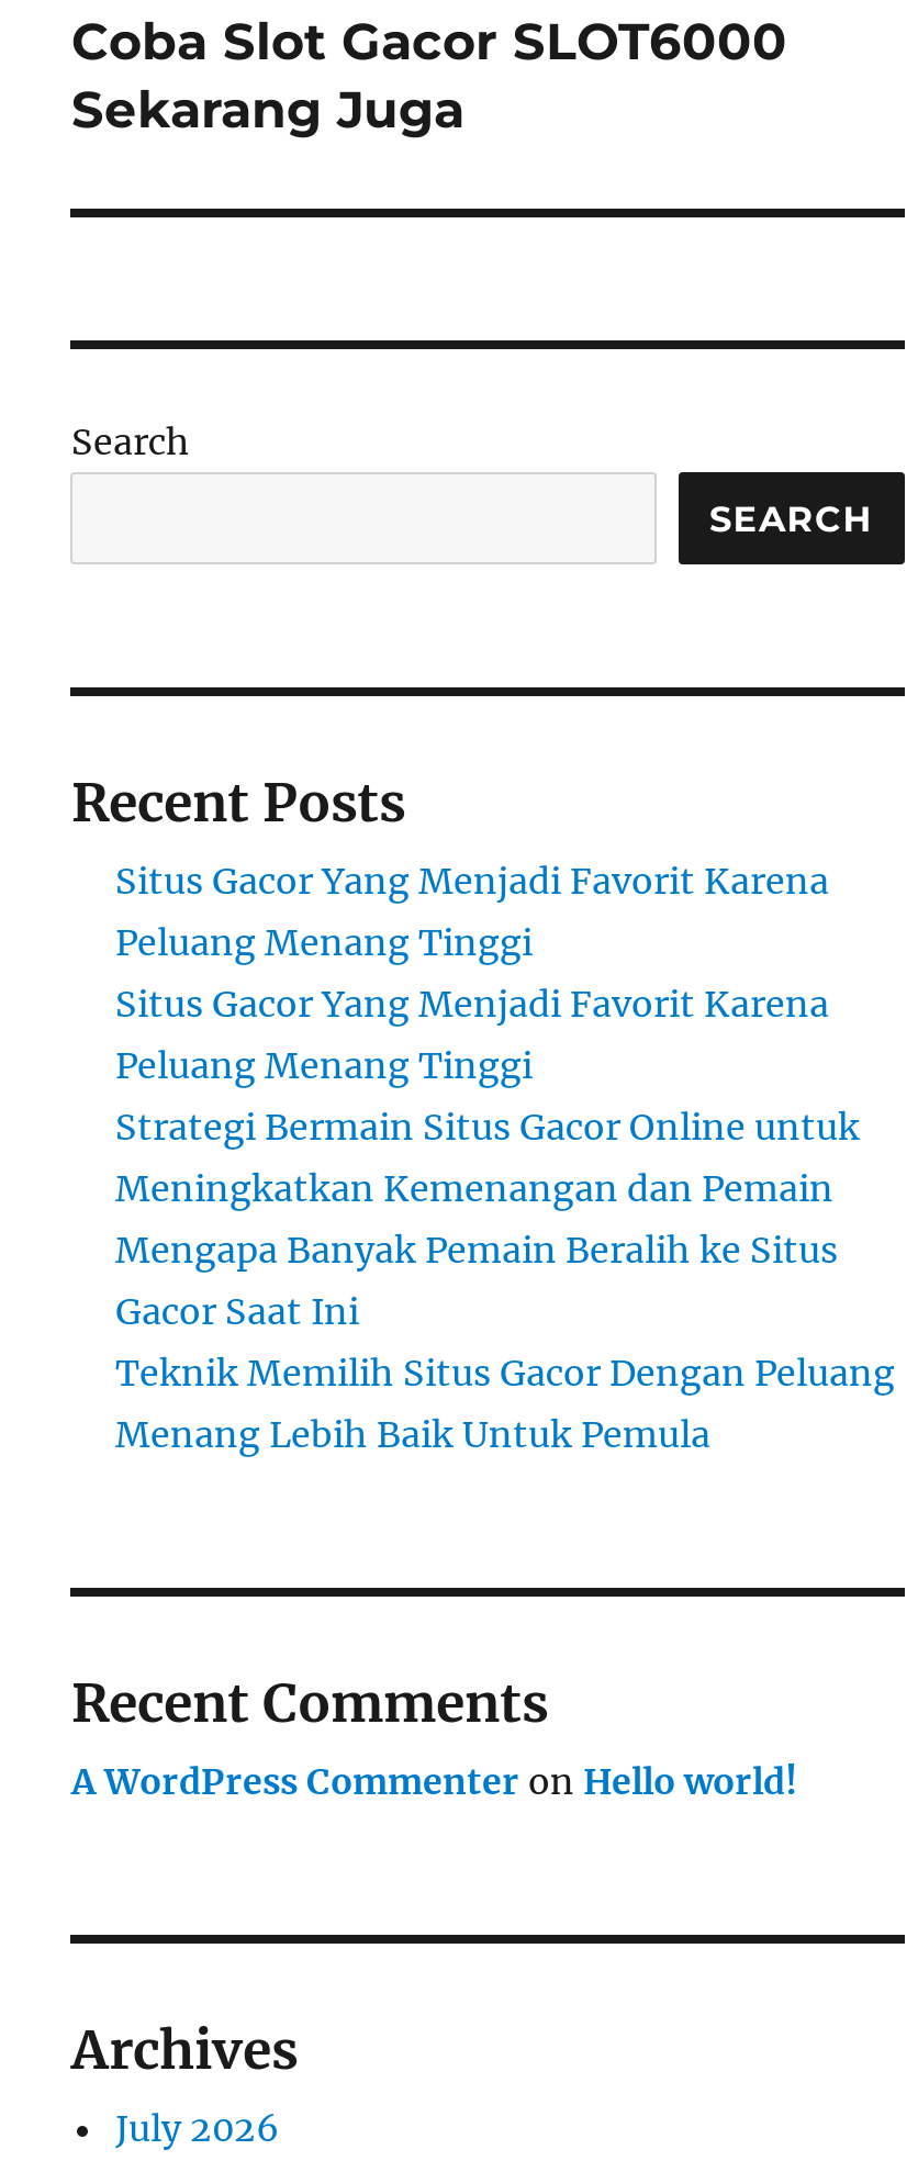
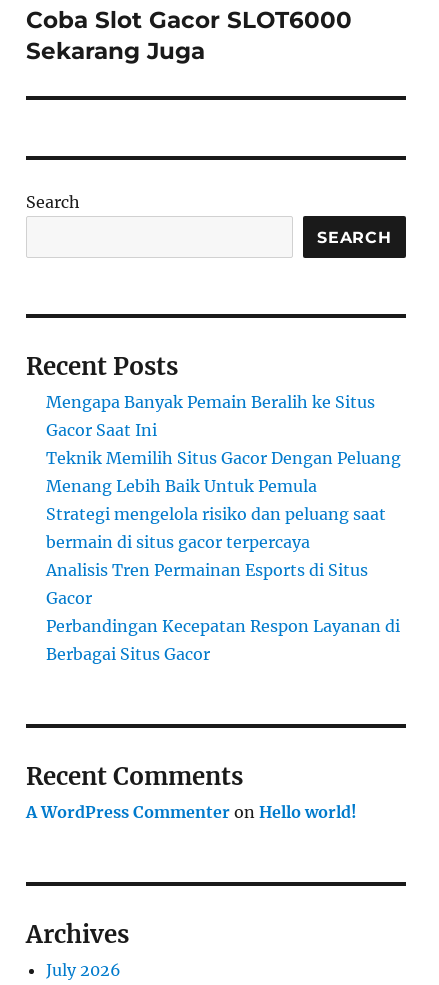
- Situs Gacor Yang Menjadi Favorit Karena
- Peluang Menang Tinggi
- Situs Gacor Yang Menjadi Favorit Karena
- Peluang Menang Tinggi
- Strategi Bermain Situs Gacor Online untuk
- Meningkatkan Kemenangan dan Pemain

moved up: Mengapa Banyak Pemain Beralih ke Situs | Gacor Saat Ini | Teknik Memilih Situs Gacor Dengan Peluang | Menang Lebih Baik Untuk Pemula

+ Strategi mengelola risiko dan peluang saat
+ bermain di situs gacor terpercaya
+ Analisis Tren Permainan Esports di Situs
+ Gacor
+ Perbandingan Kecepatan Respon Layanan di
+ Berbagai Situs Gacor
